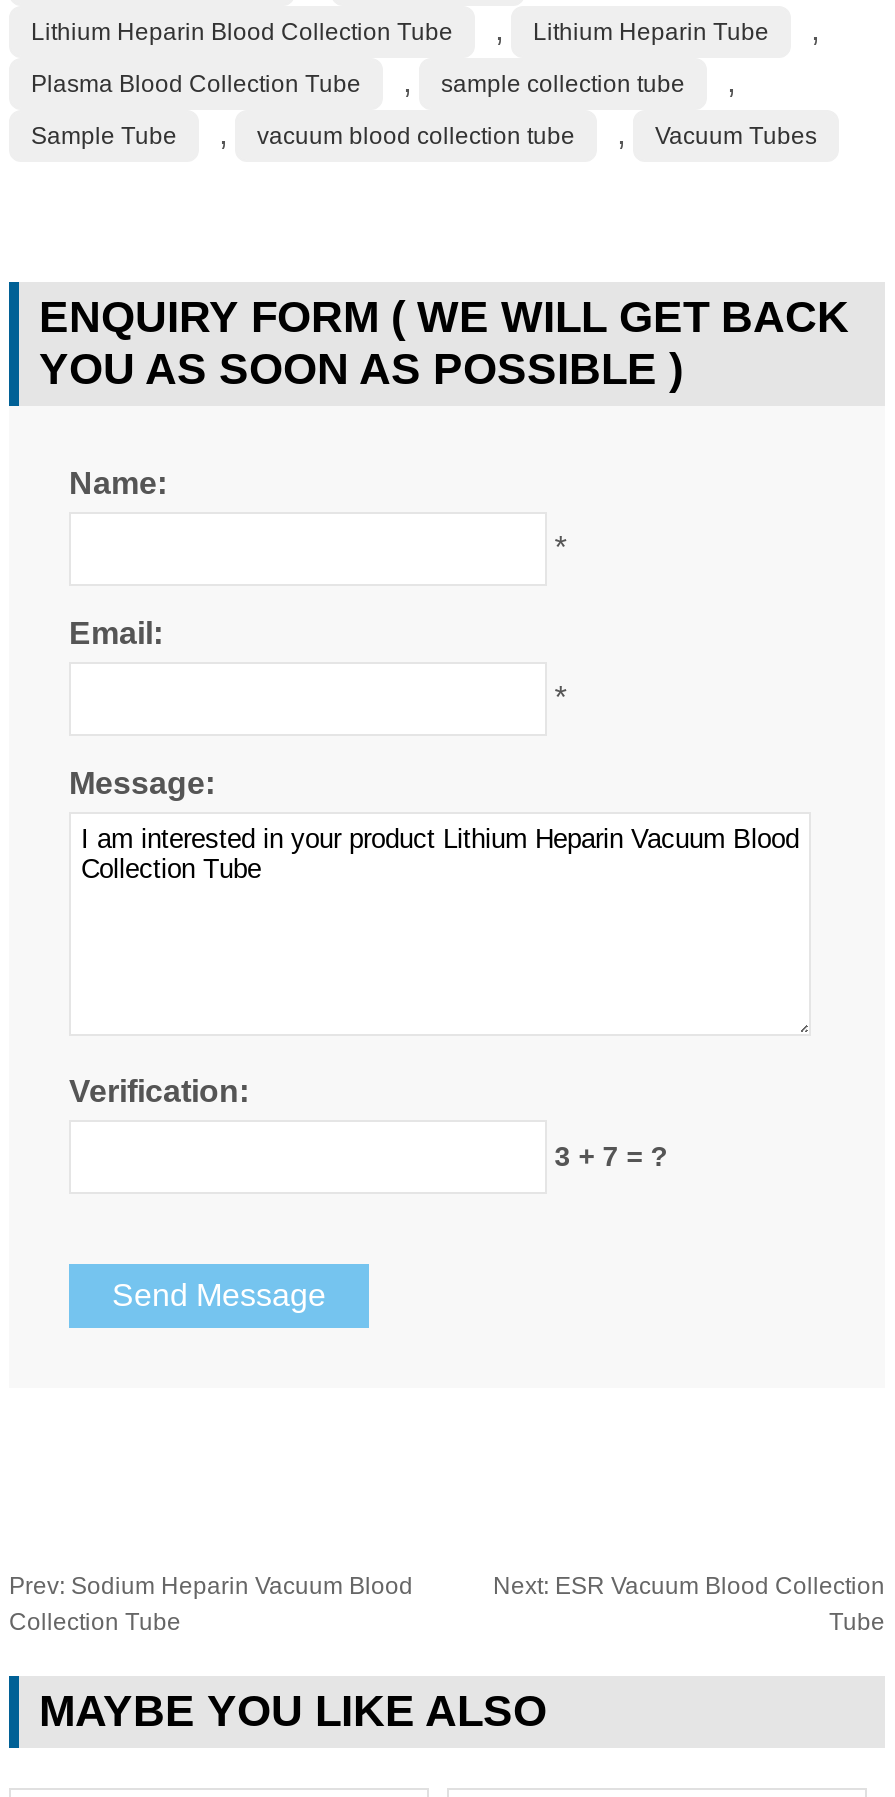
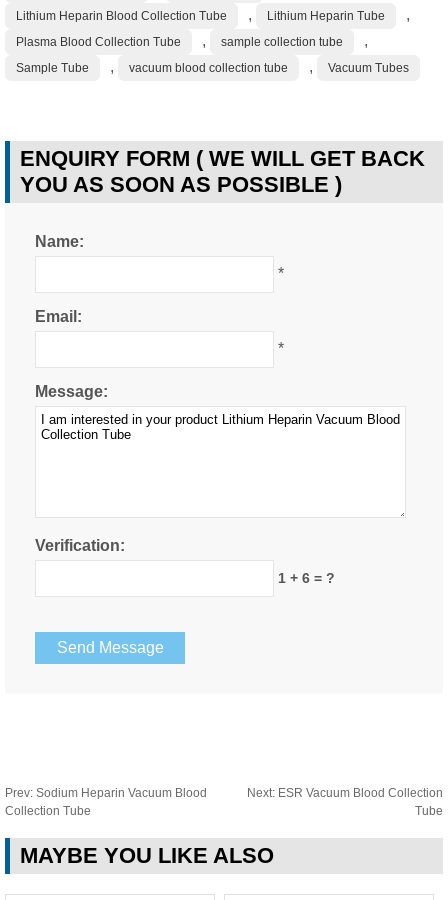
- 3 + 7 = ?
+ 1 + 6 = ?
